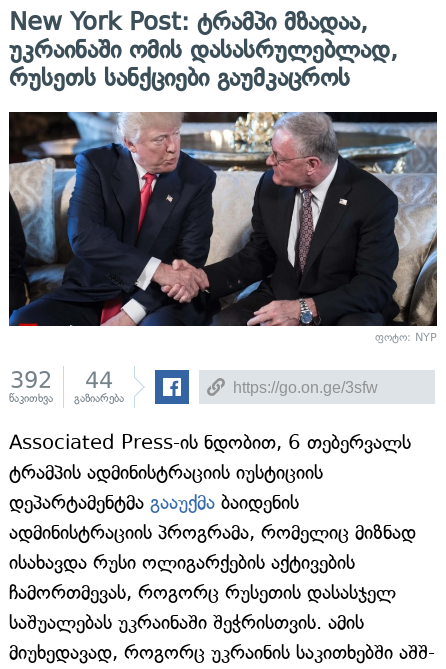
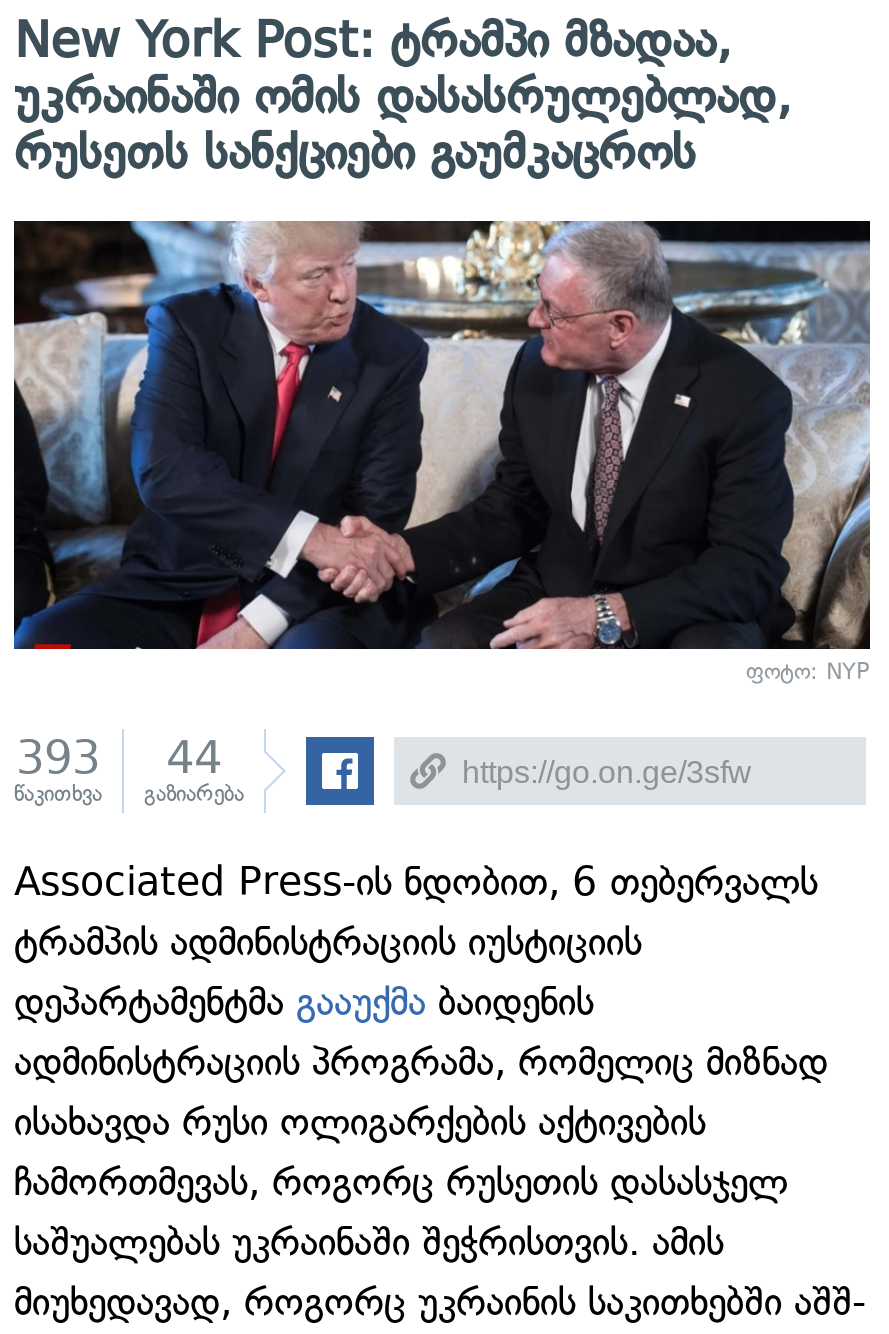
- 392 44
+ 393 44
